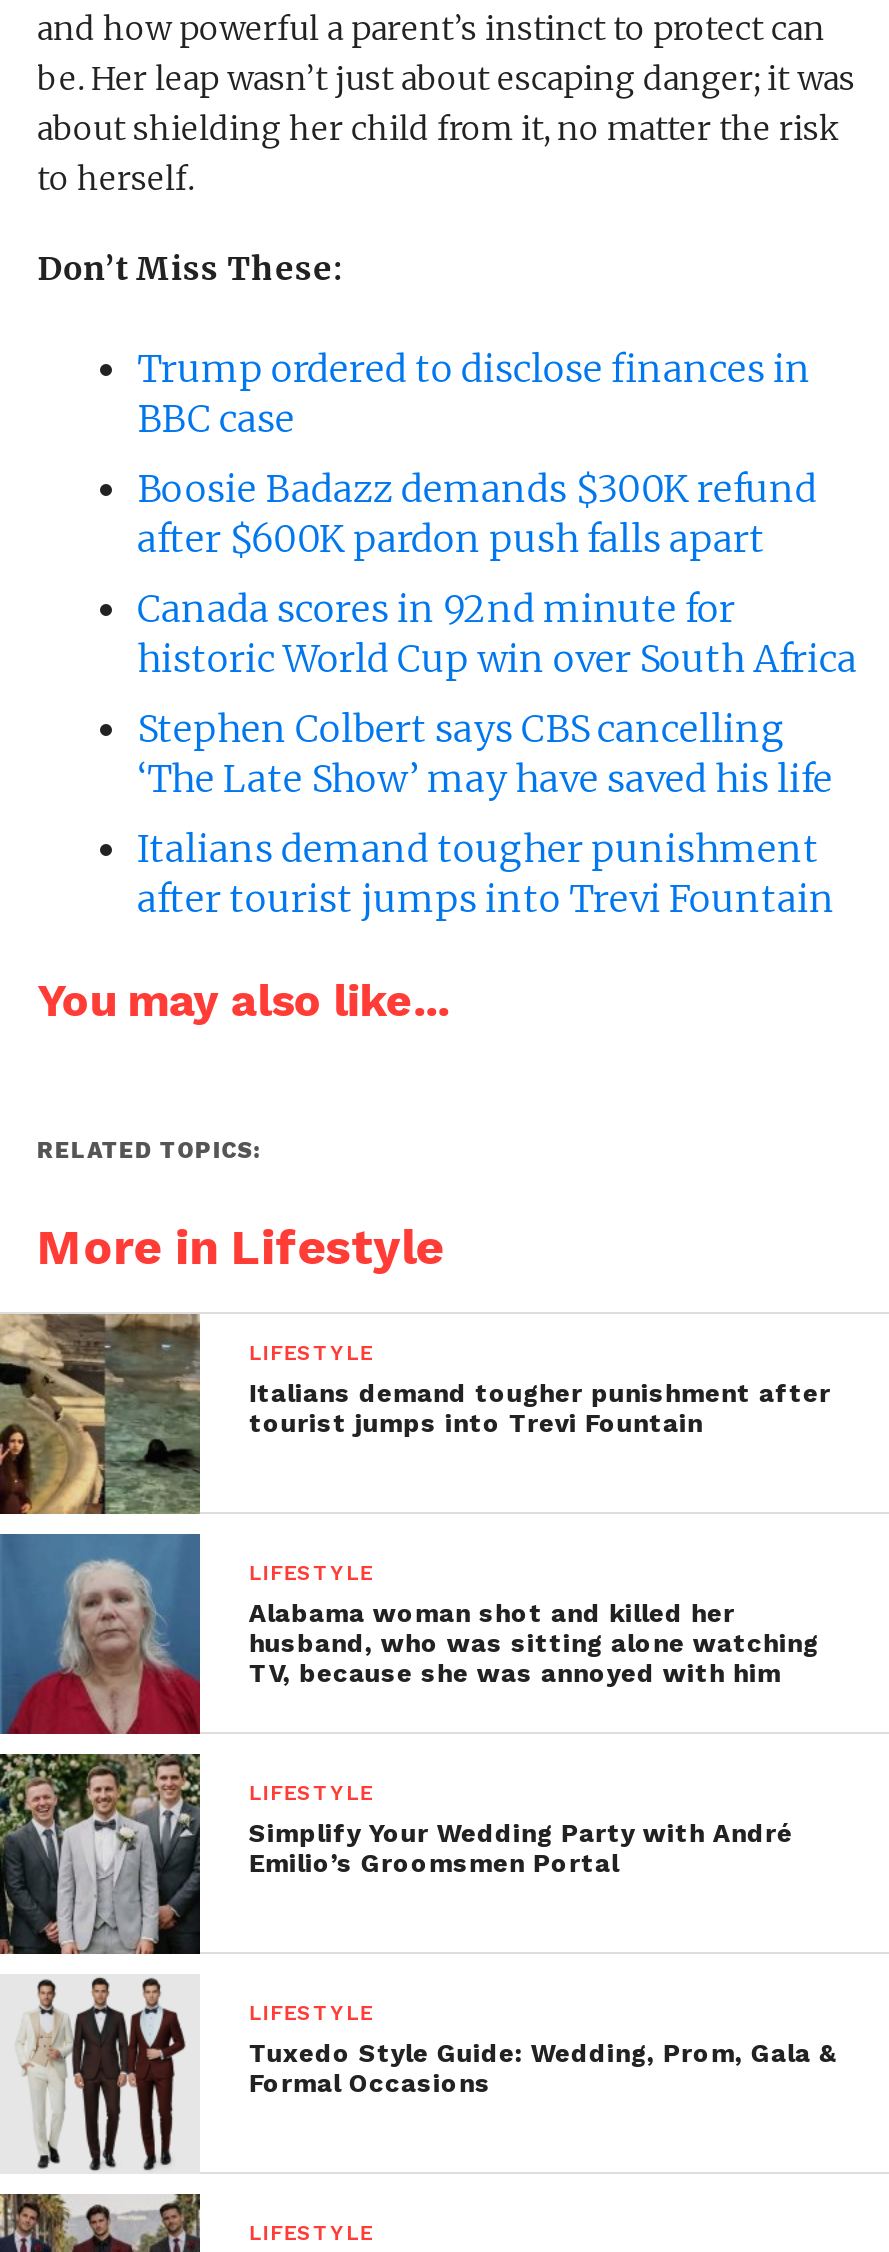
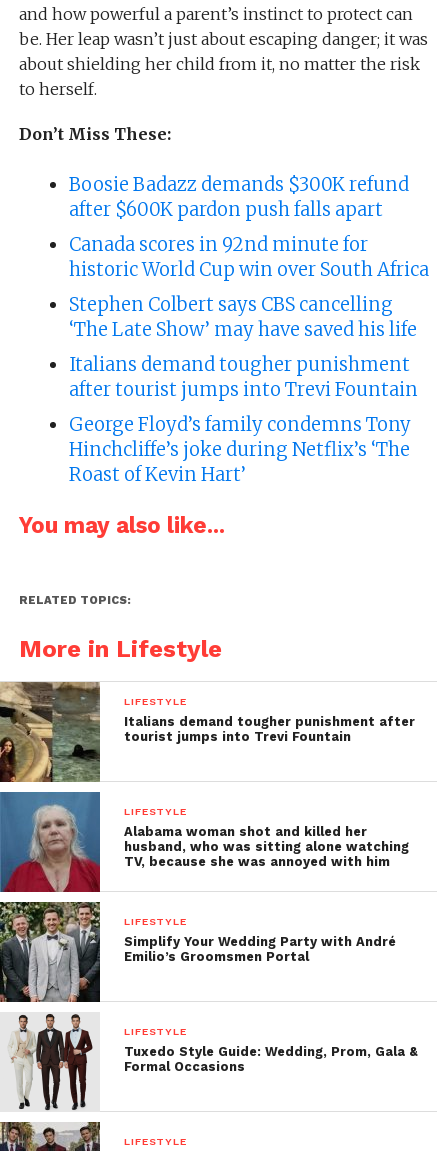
- Trump ordered to disclose finances in
- BBC case

moved up: Boosie Badazz demands $300K refund | after $600K pardon push falls apart | Canada scores in 92nd minute for | historic World Cup win over South Africa | Stephen Colbert says CBS cancelling | ‘The Late Show’ may have saved his life | Italians demand tougher punishment | after tourist jumps into Trevi Fountain

+ George Floyd’s family condemns Tony
+ Hinchcliffe’s joke during Netflix’s ‘The
+ Roast of Kevin Hart’
